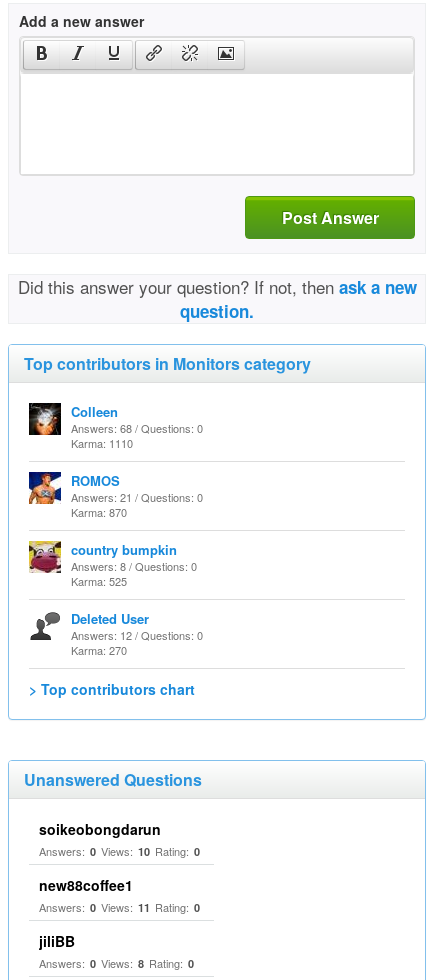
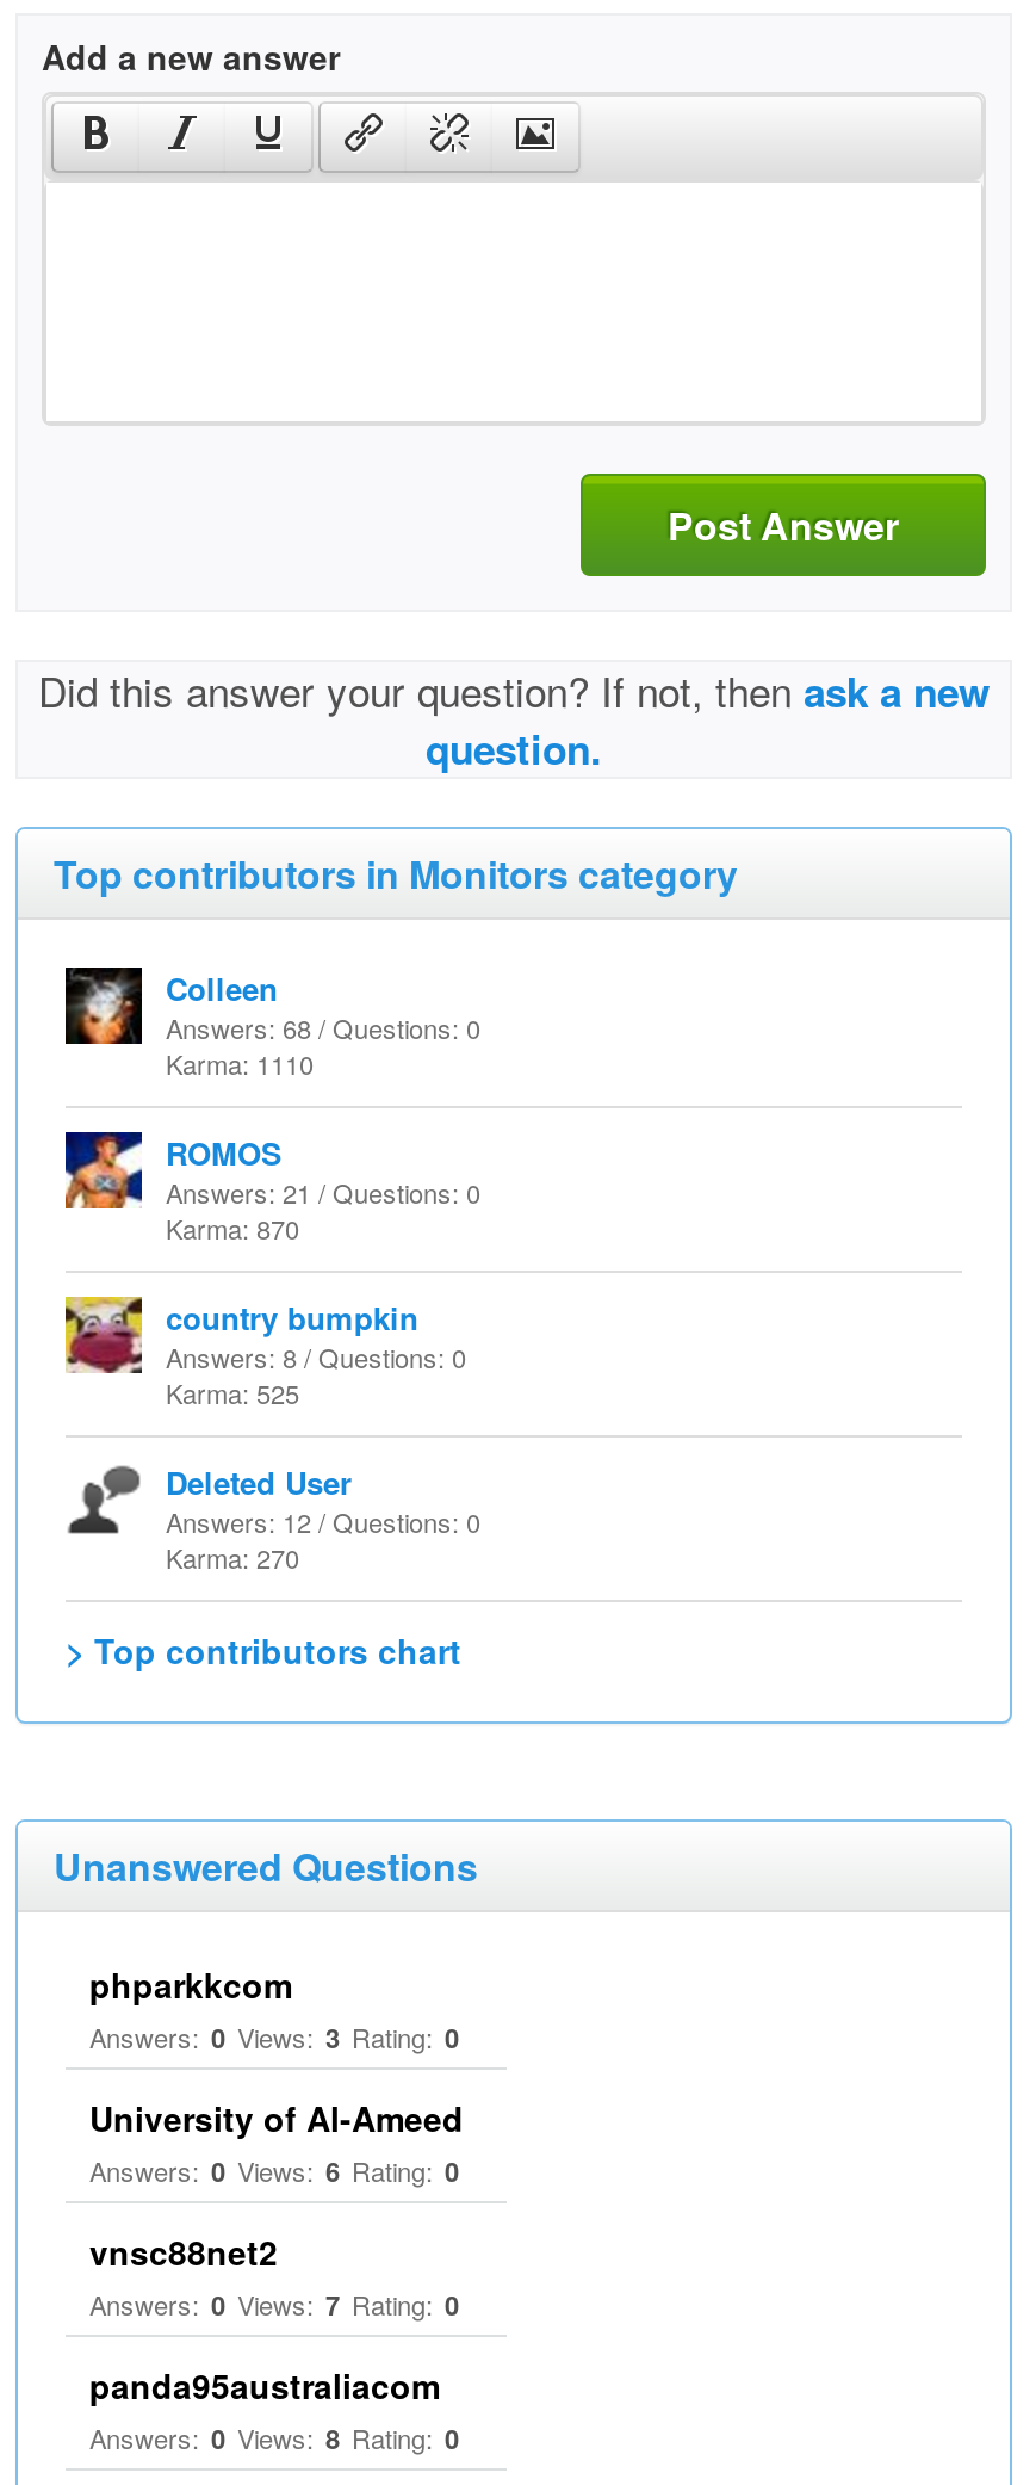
- soikeobongdarun
- Answers: 0 Views: 10 Rating: 0
- new88coffee1
- Answers: 0 Views: 11 Rating: 0
- jiliBB
+ phparkkcom
+ Answers: 0 Views: 3 Rating: 0
+ University of Al-Ameed
+ Answers: 0 Views: 6 Rating: 0
+ vnsc88net2
+ Answers: 0 Views: 7 Rating: 0
+ panda95australiacom
